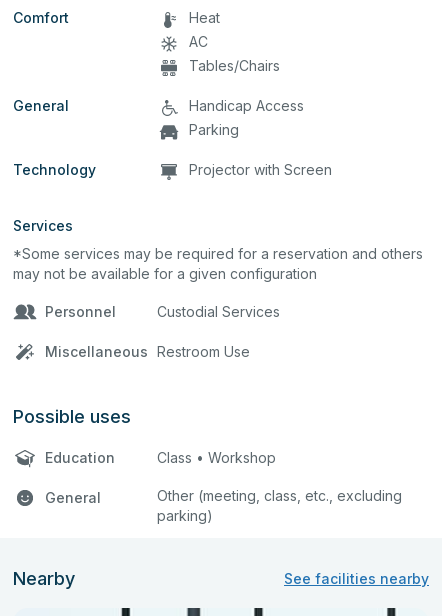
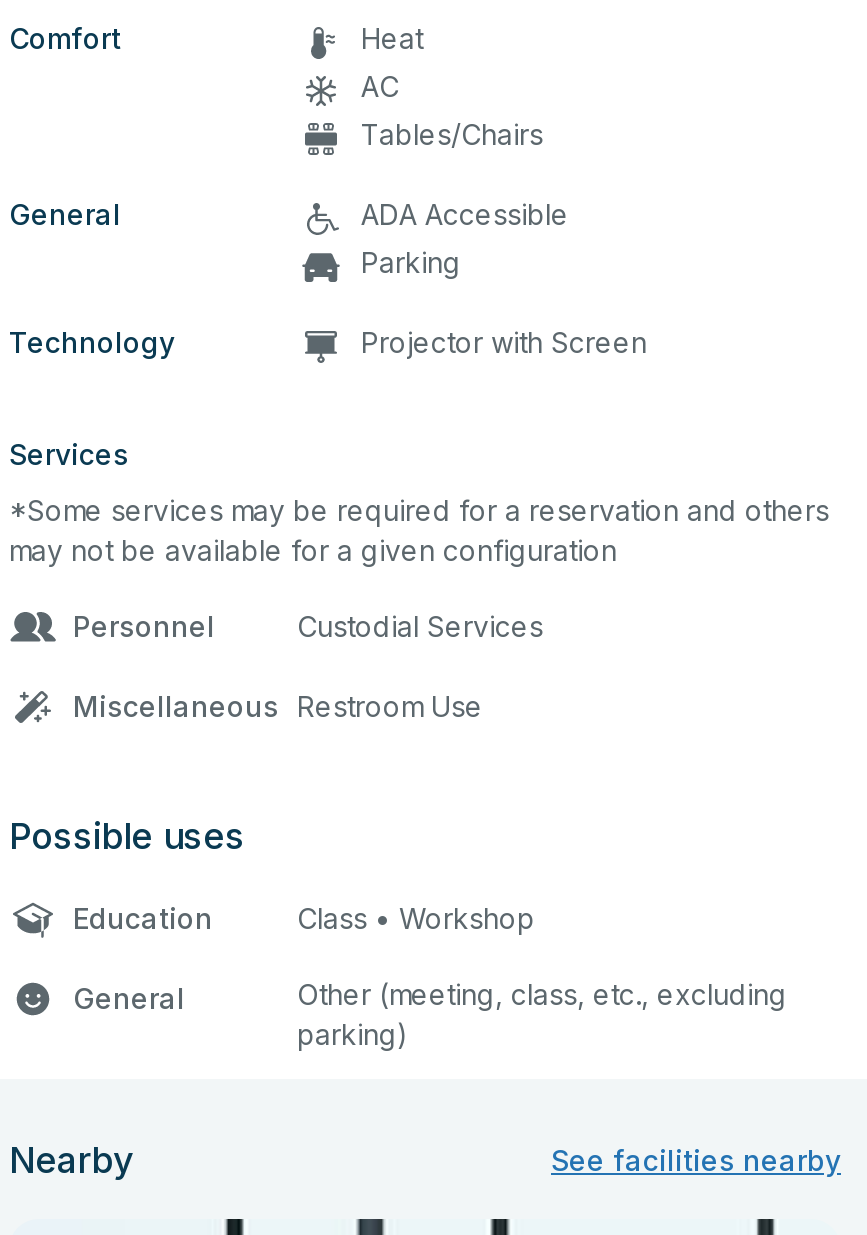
- Handicap Access
+ ADA Accessible
